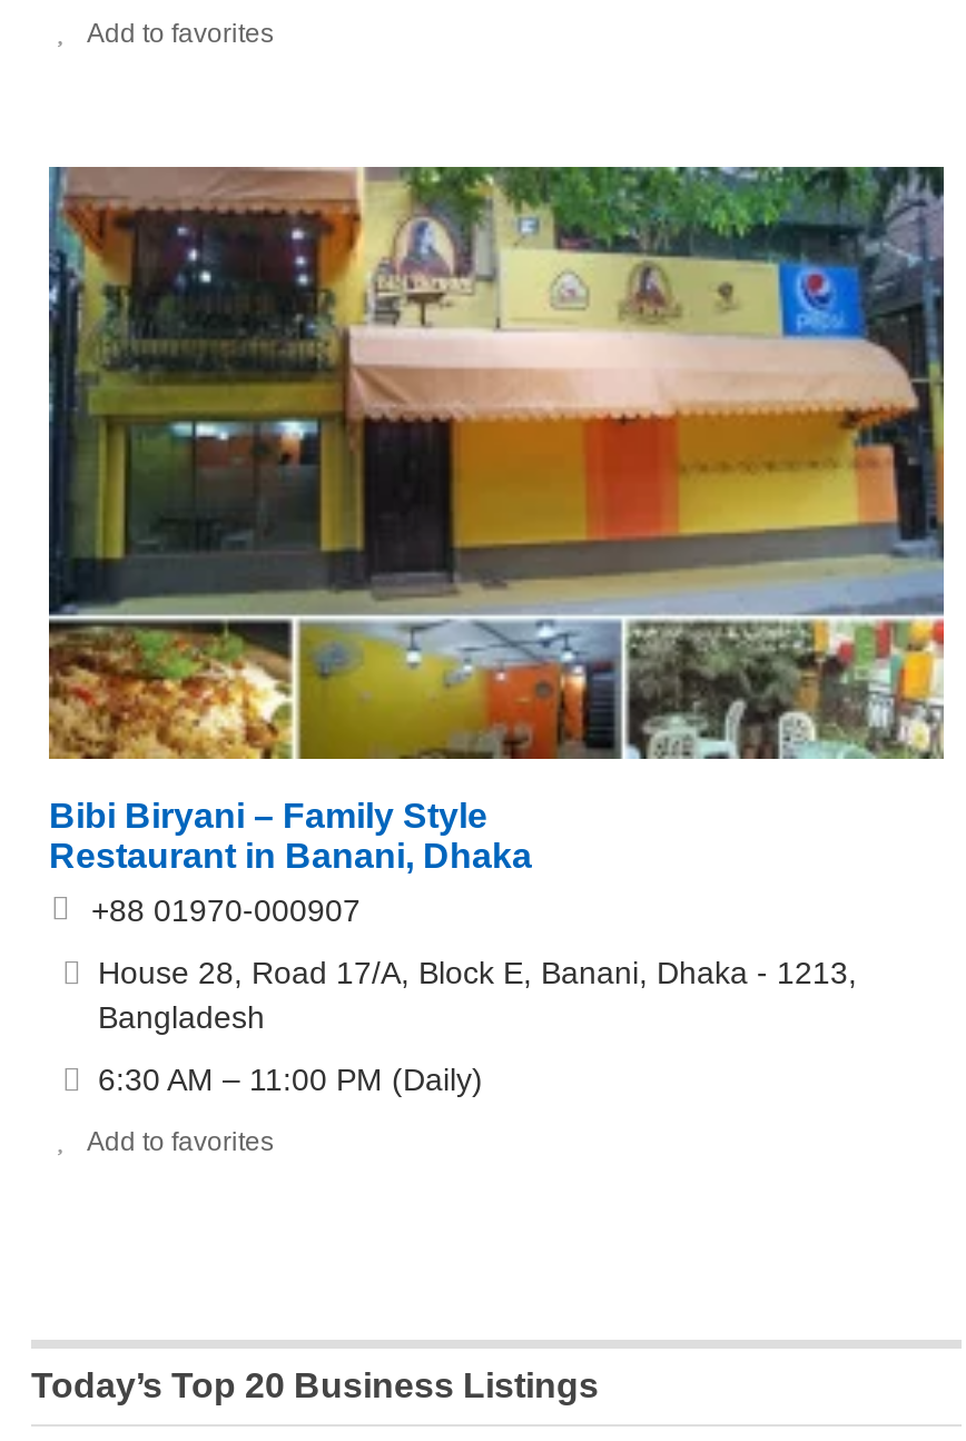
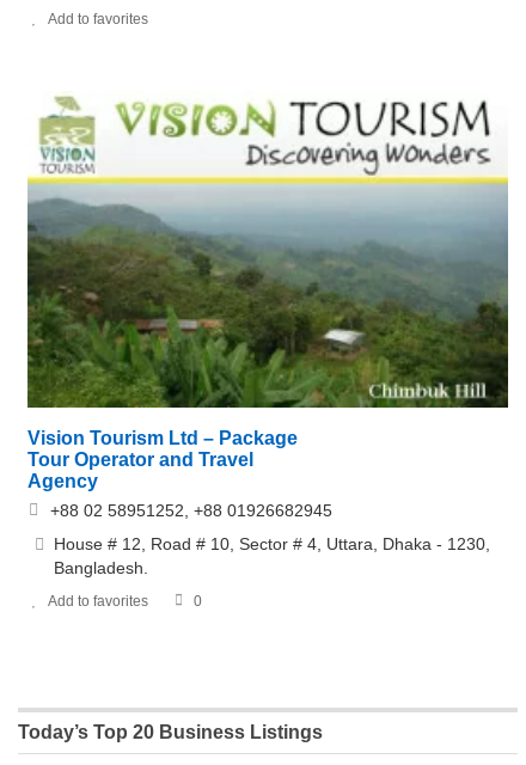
- [image]
- Bibi Biryani – Family Style
- Restaurant in Banani, Dhaka
- +88 01970-000907
- House 28, Road 17/A, Block E, Banani, Dhaka - 1213,
- Bangladesh
- 6:30 AM – 11:00 PM (Daily)
+ [image]
+ Vision Tourism Ltd – Package
+ Tour Operator and Travel
+ Agency
+ +88 02 58951252, +88 01926682945
+ House # 12, Road # 10, Sector # 4, Uttara, Dhaka - 1230,
+ Bangladesh.

+ 0
